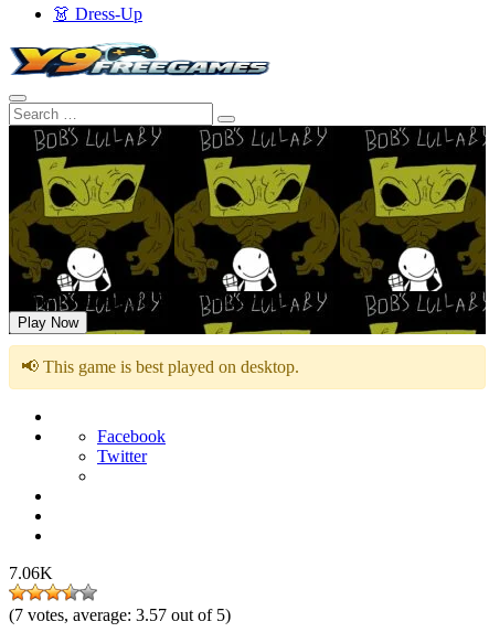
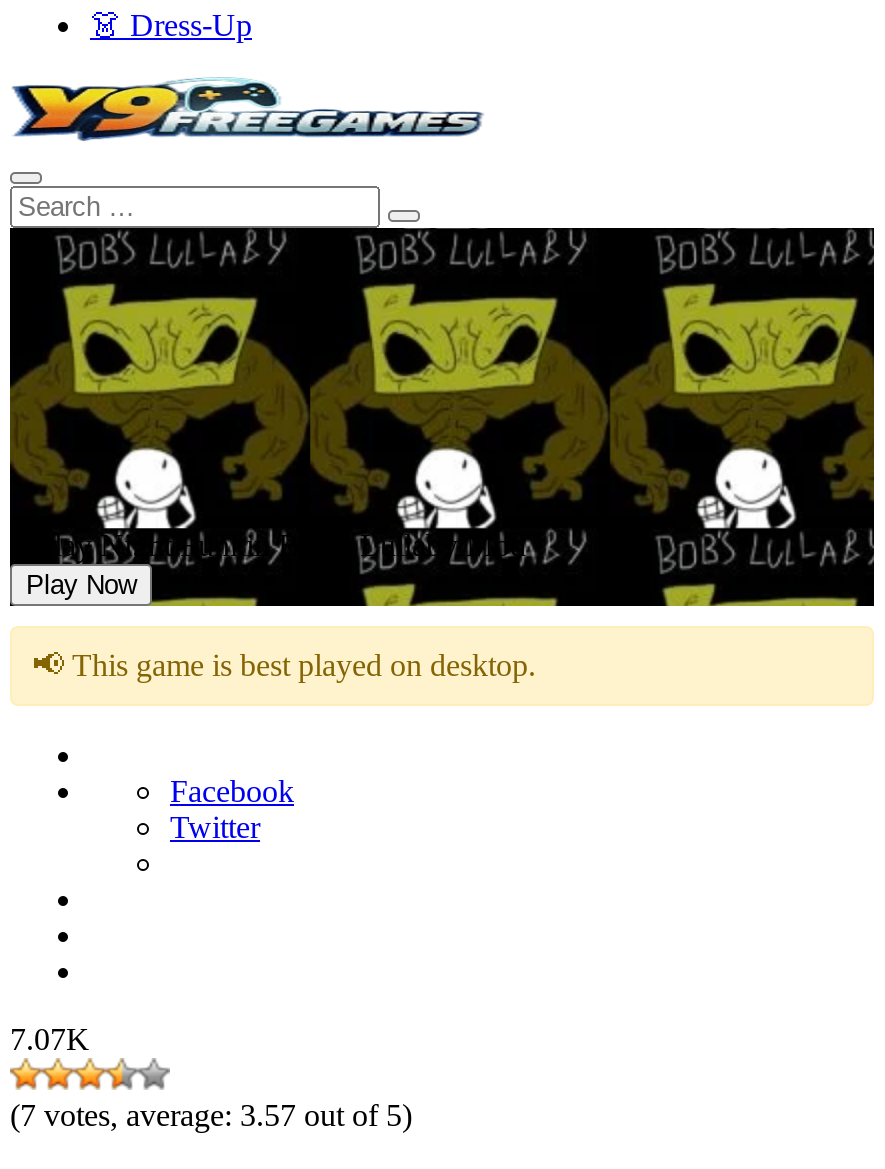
- 7.06K
+ 7.07K
